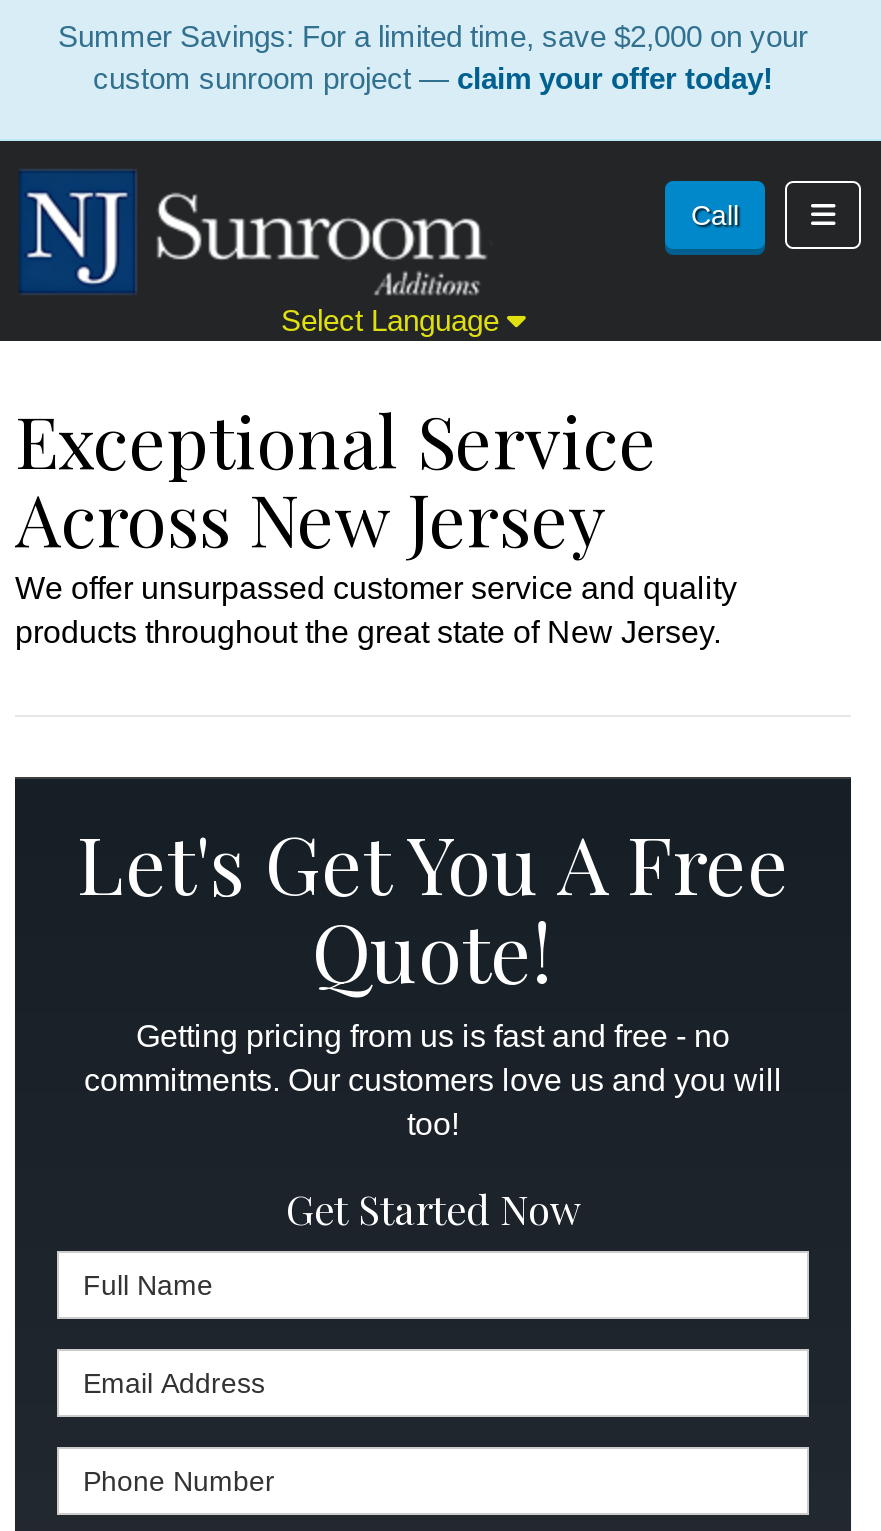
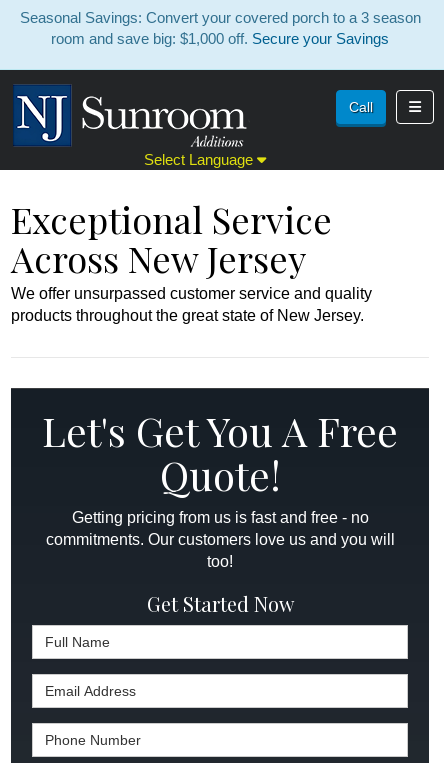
- Summer Savings: For a limited time, save $2,000 on your
- custom sunroom project — claim your offer today!
+ Seasonal Savings: Convert your covered porch to a 3 season
+ room and save big: $1,000 off. Secure your Savings
